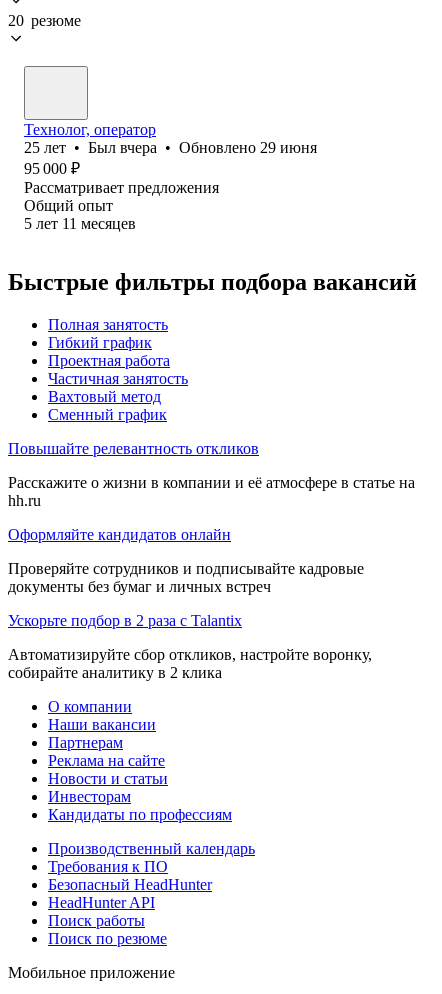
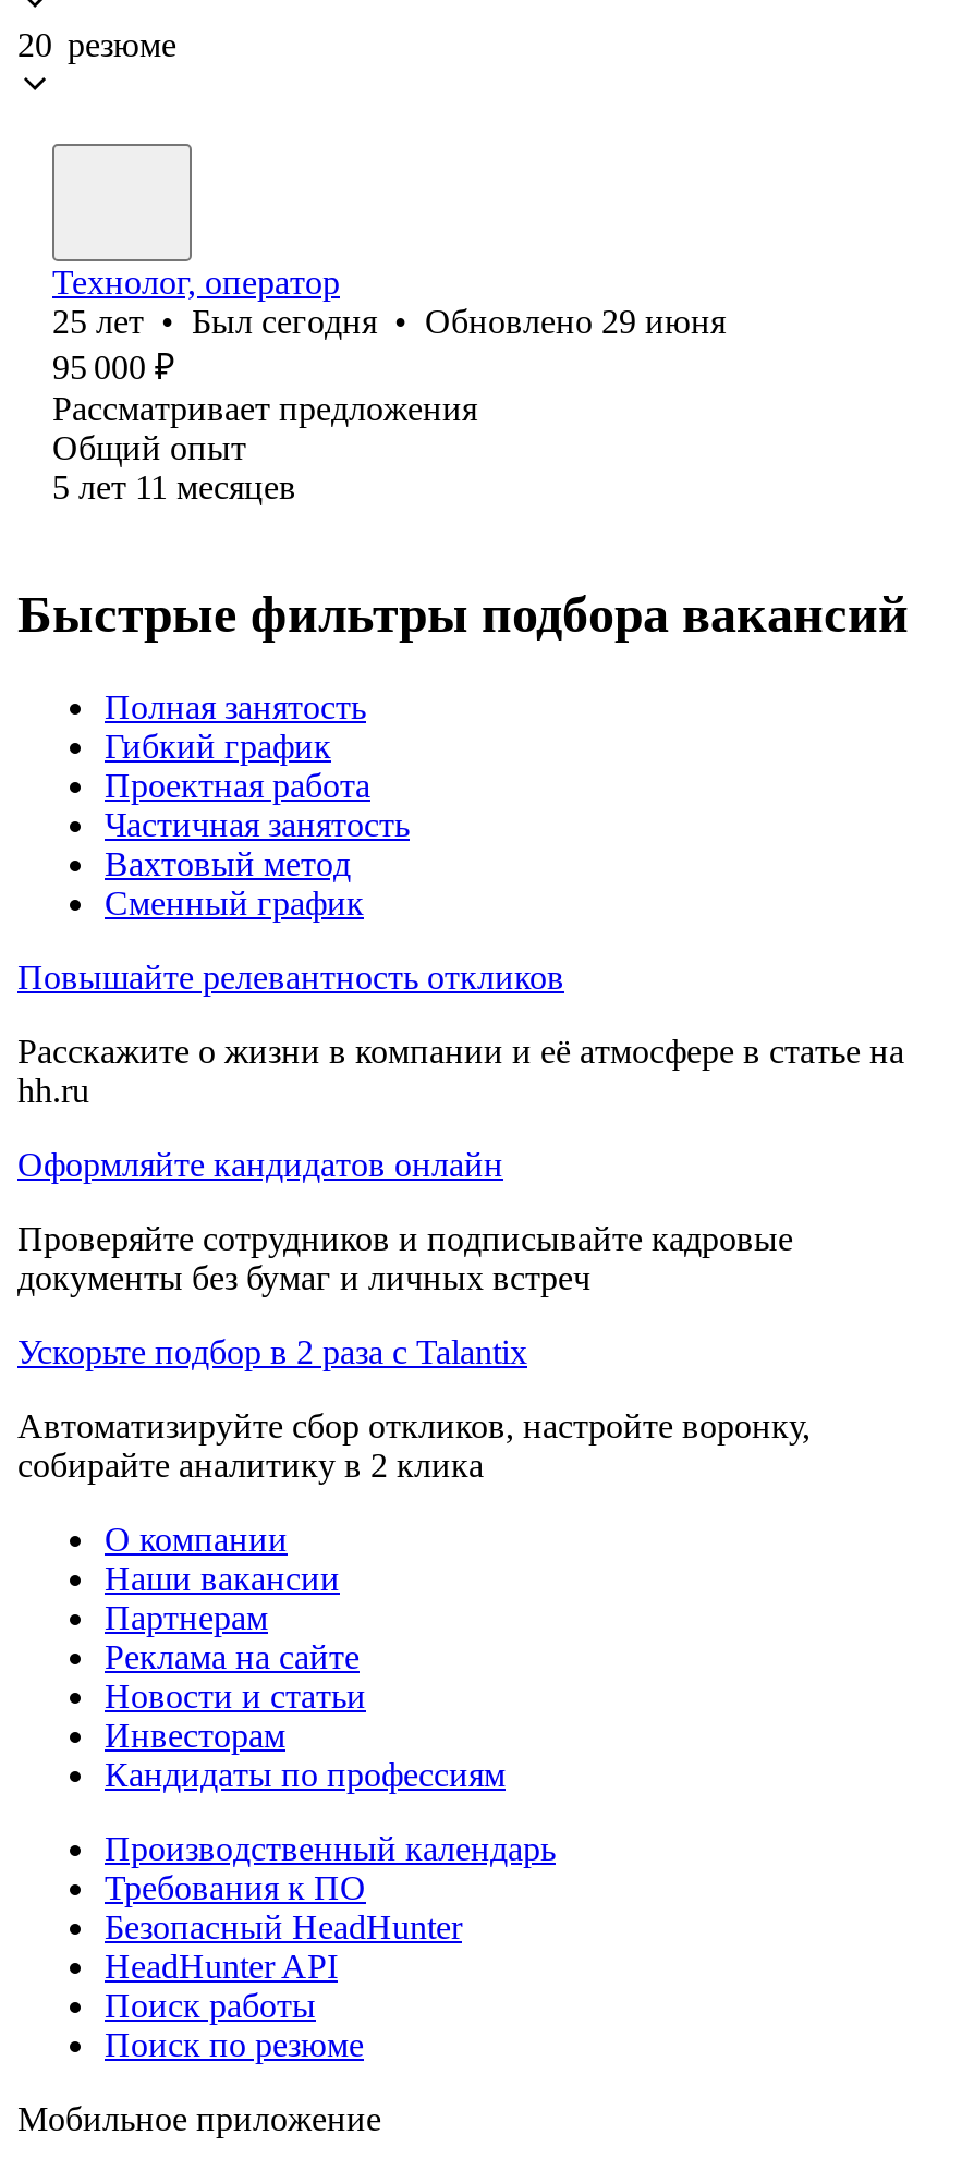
- 25 лет • Был вчера • Обновлено 29 июня
+ 25 лет • Был сегодня • Обновлено 29 июня
